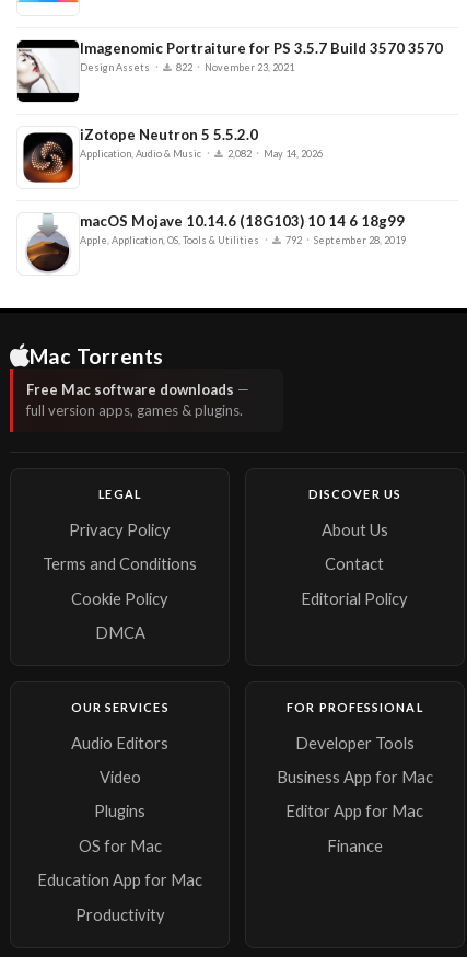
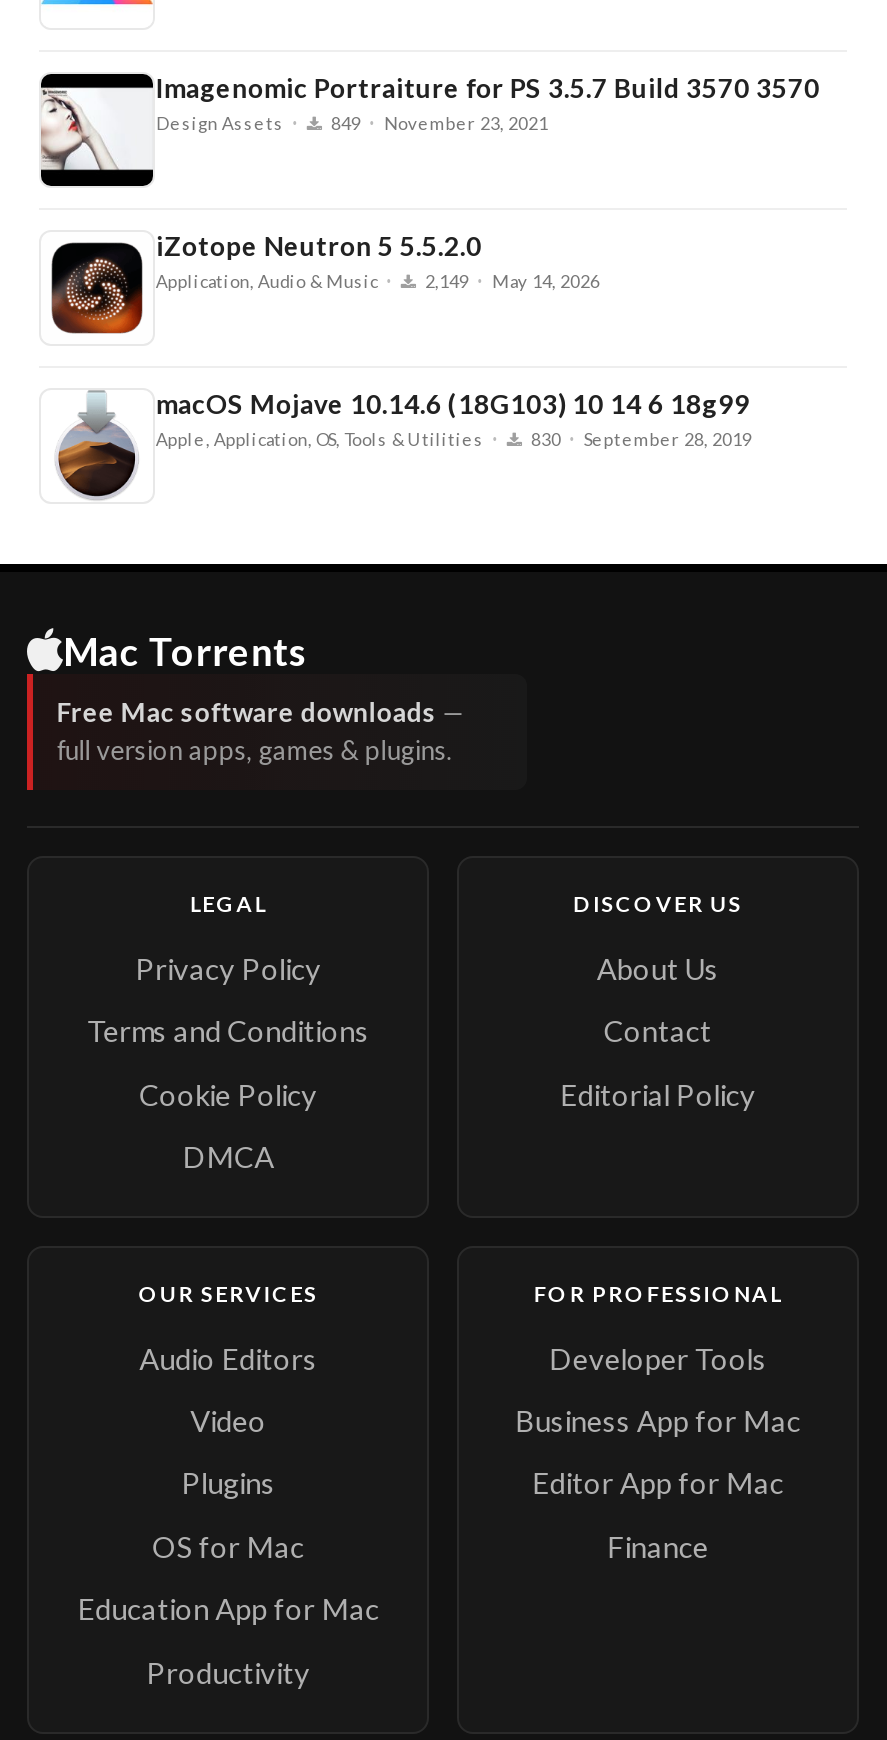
- Design Assets · 822 · November 23, 2021
+ Design Assets · 849 · November 23, 2021

- Application, Audio & Music · 2,082 · May 14, 2026
+ Application, Audio & Music · 2,149 · May 14, 2026

- Apple, Application, OS, Tools & Utilities · 792 · September 28, 2019
+ Apple, Application, OS, Tools & Utilities · 830 · September 28, 2019
